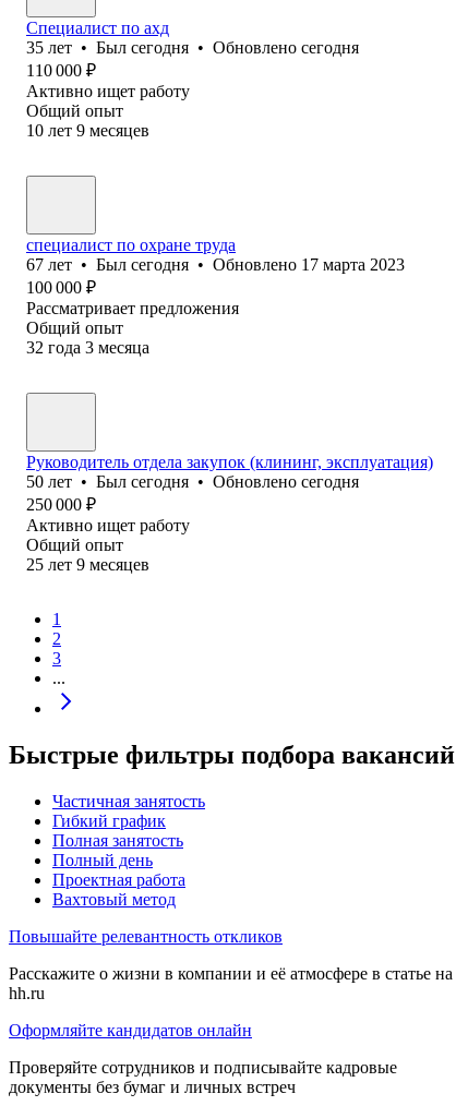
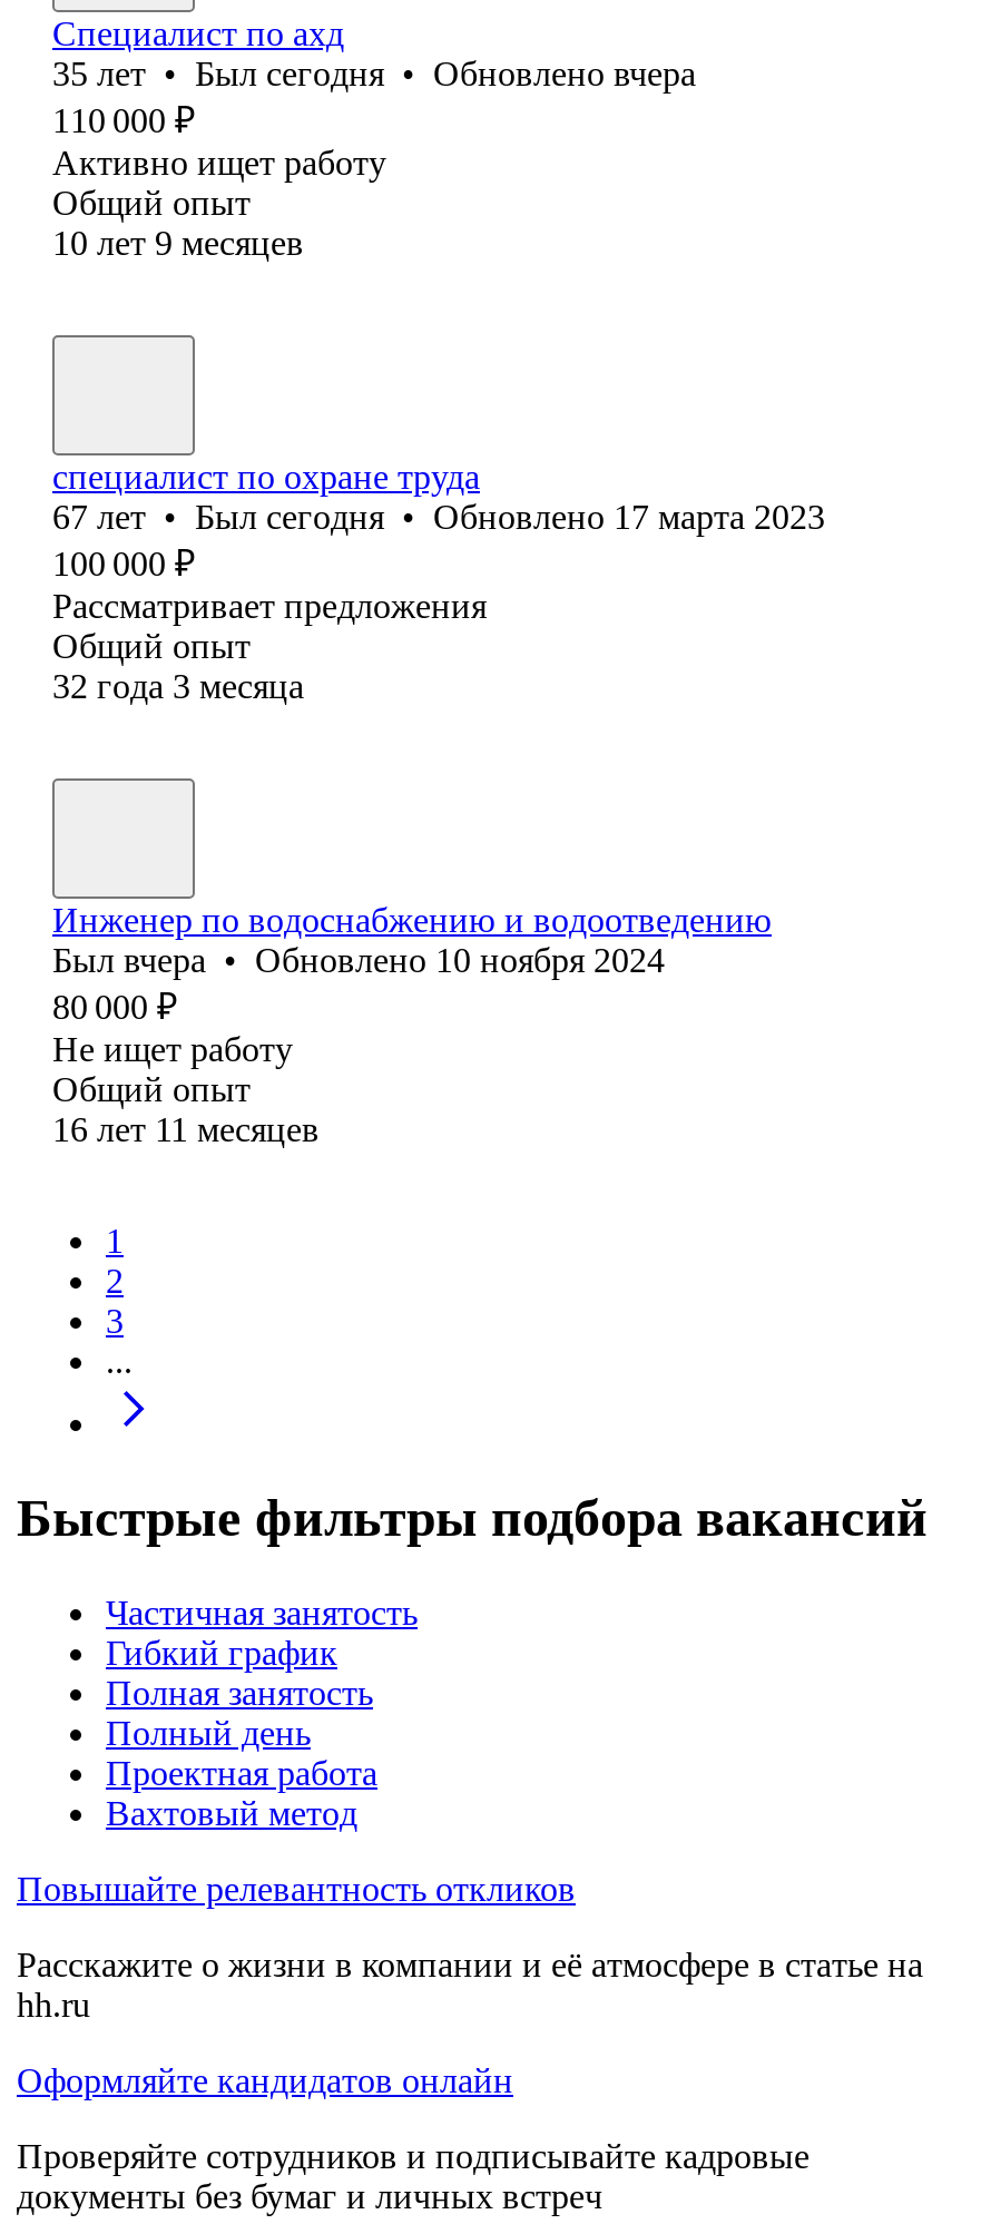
- 35 лет • Был сегодня • Обновлено сегодня
+ 35 лет • Был сегодня • Обновлено вчера

- Руководитель отдела закупок (клининг, эксплуатация)
- 50 лет • Был сегодня • Обновлено сегодня
- 250 000 ₽
- Активно ищет работу
+ Инженер по водоснабжению и водоотведению
+ Был вчера • Обновлено 10 ноября 2024
+ 80 000 ₽
+ Не ищет работу

- 25 лет 9 месяцев
+ 16 лет 11 месяцев
